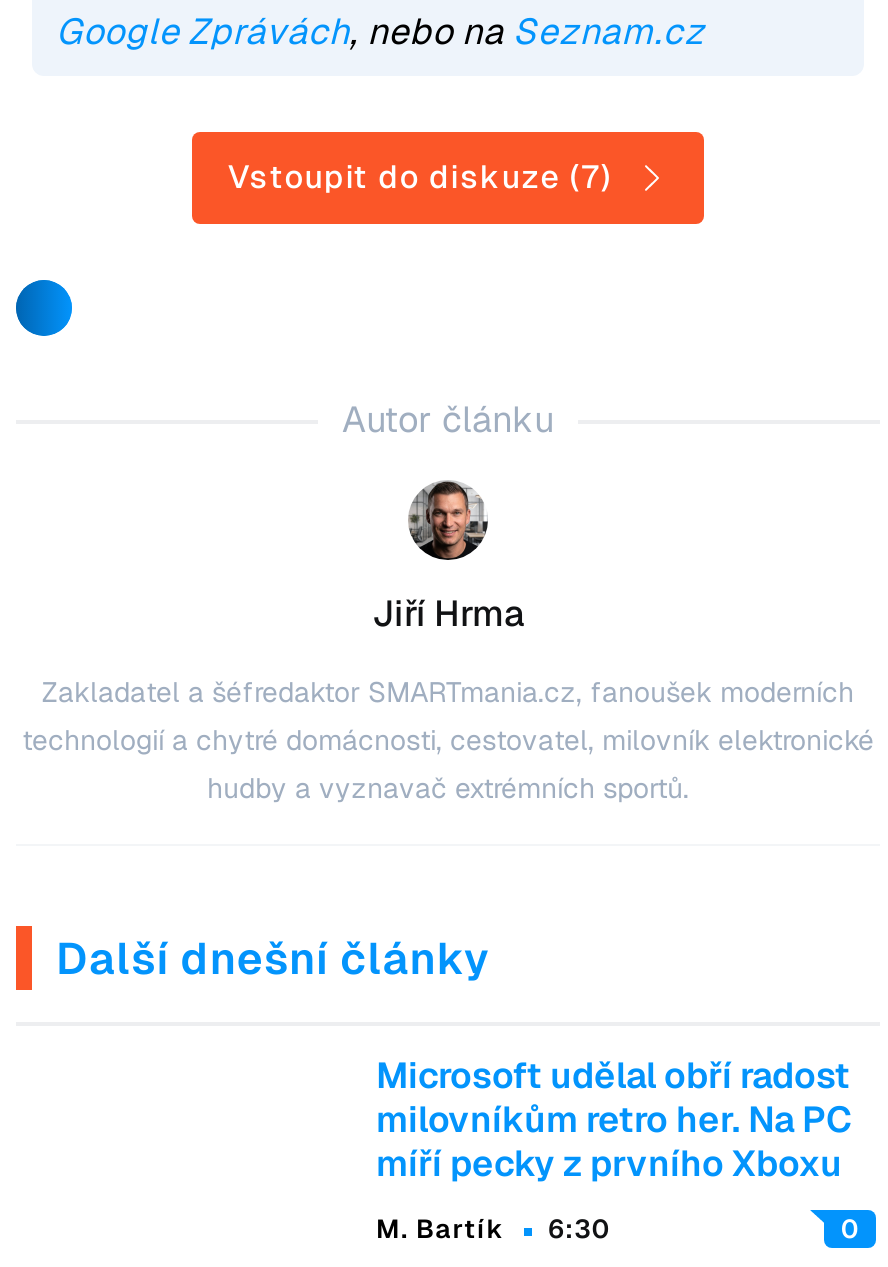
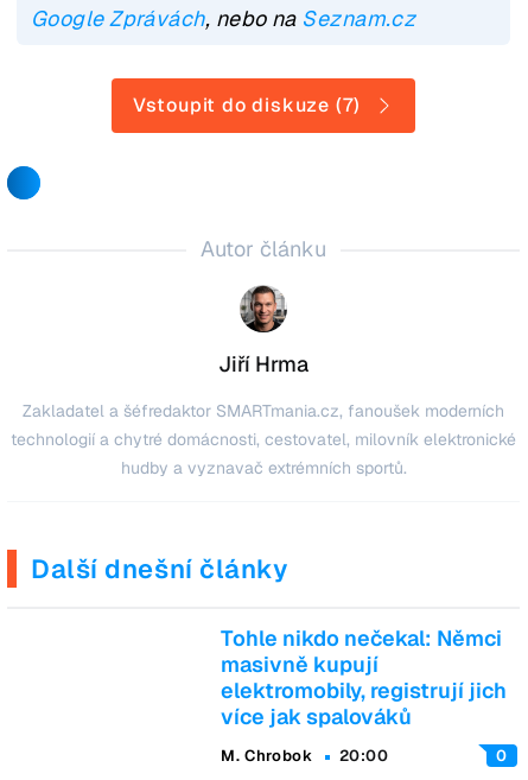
- Microsoft udělal obří radost
- milovníkům retro her. Na PC
- míří pecky z prvního Xboxu
+ Tohle nikdo nečekal: Němci
+ masivně kupují
+ elektromobily, registrují jich
+ více jak spalováků

- M. Bartík
- 6:30
+ M. Chrobok
+ 20:00
